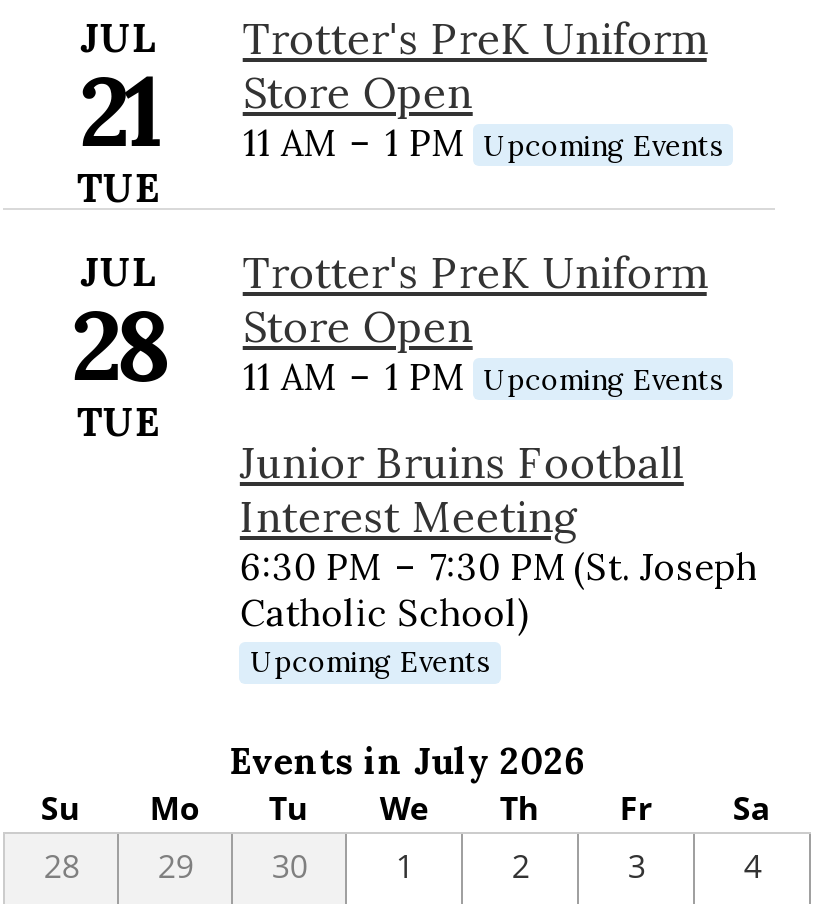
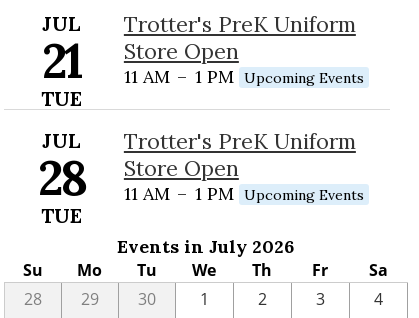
- Junior Bruins Football
- Interest Meeting
- 6:30 PM – 7:30 PM (St. Joseph
- Catholic School)
- Upcoming Events
